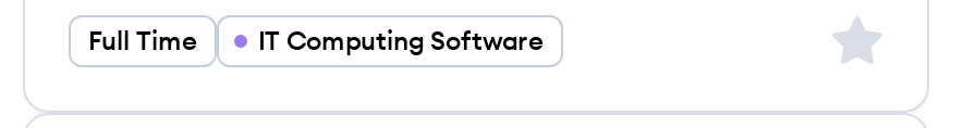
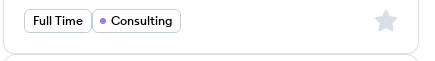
- IT Computing Software
+ Consulting
